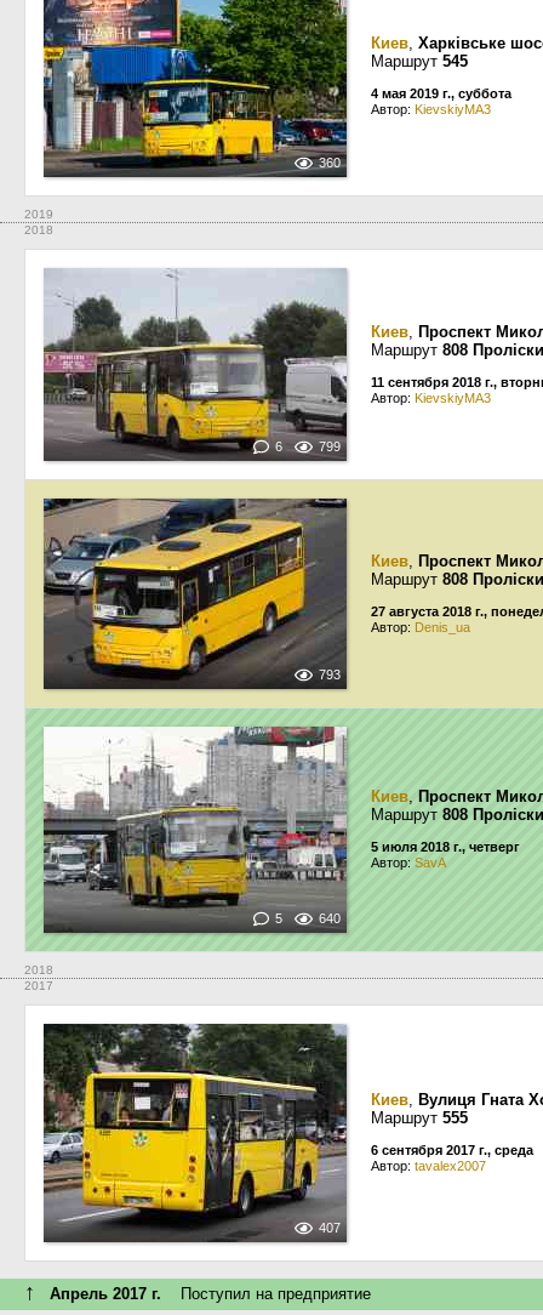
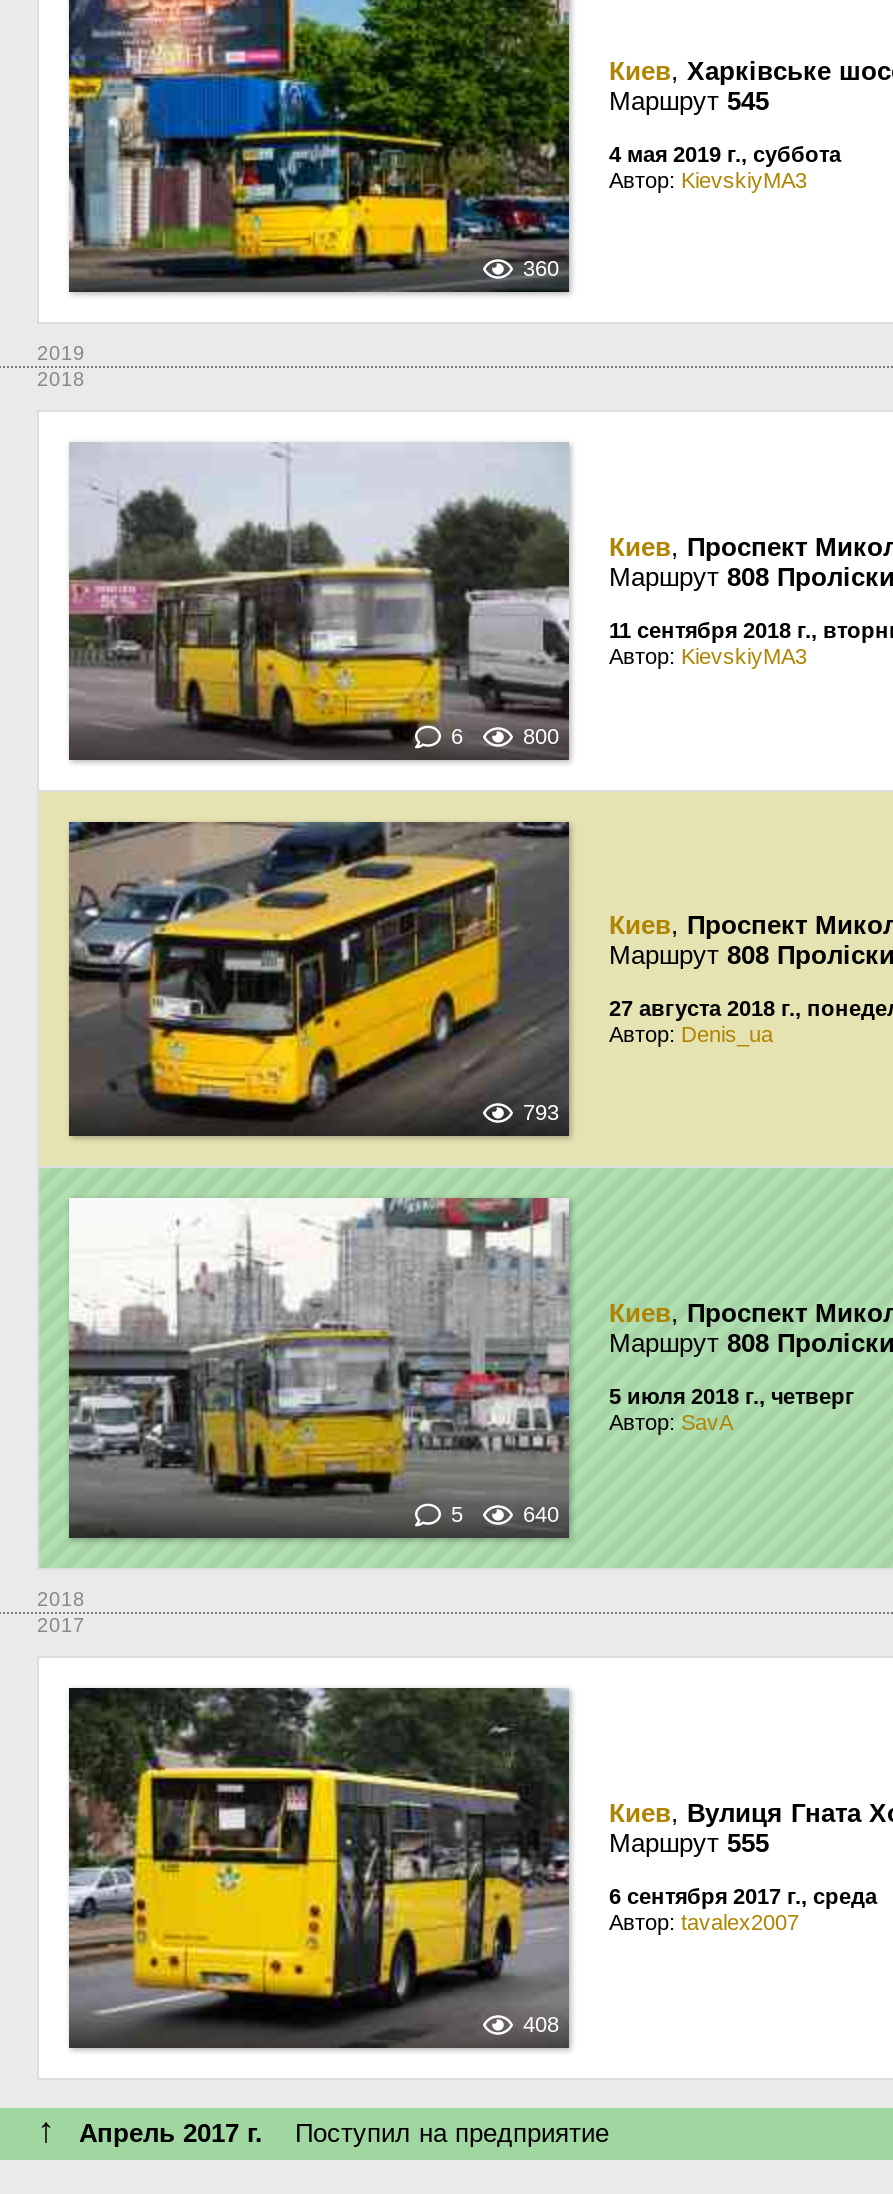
- 799
+ 800

- 407
+ 408
